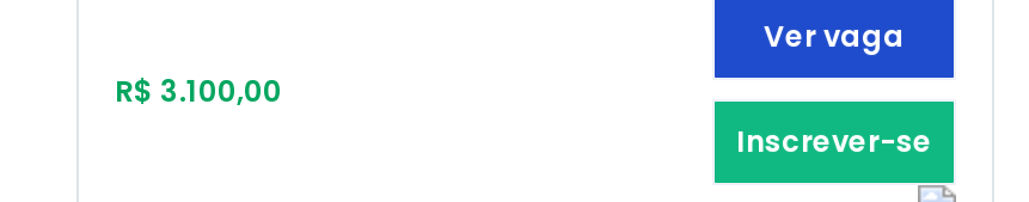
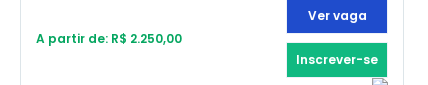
- R$ 3.100,00
+ A partir de: R$ 2.250,00
